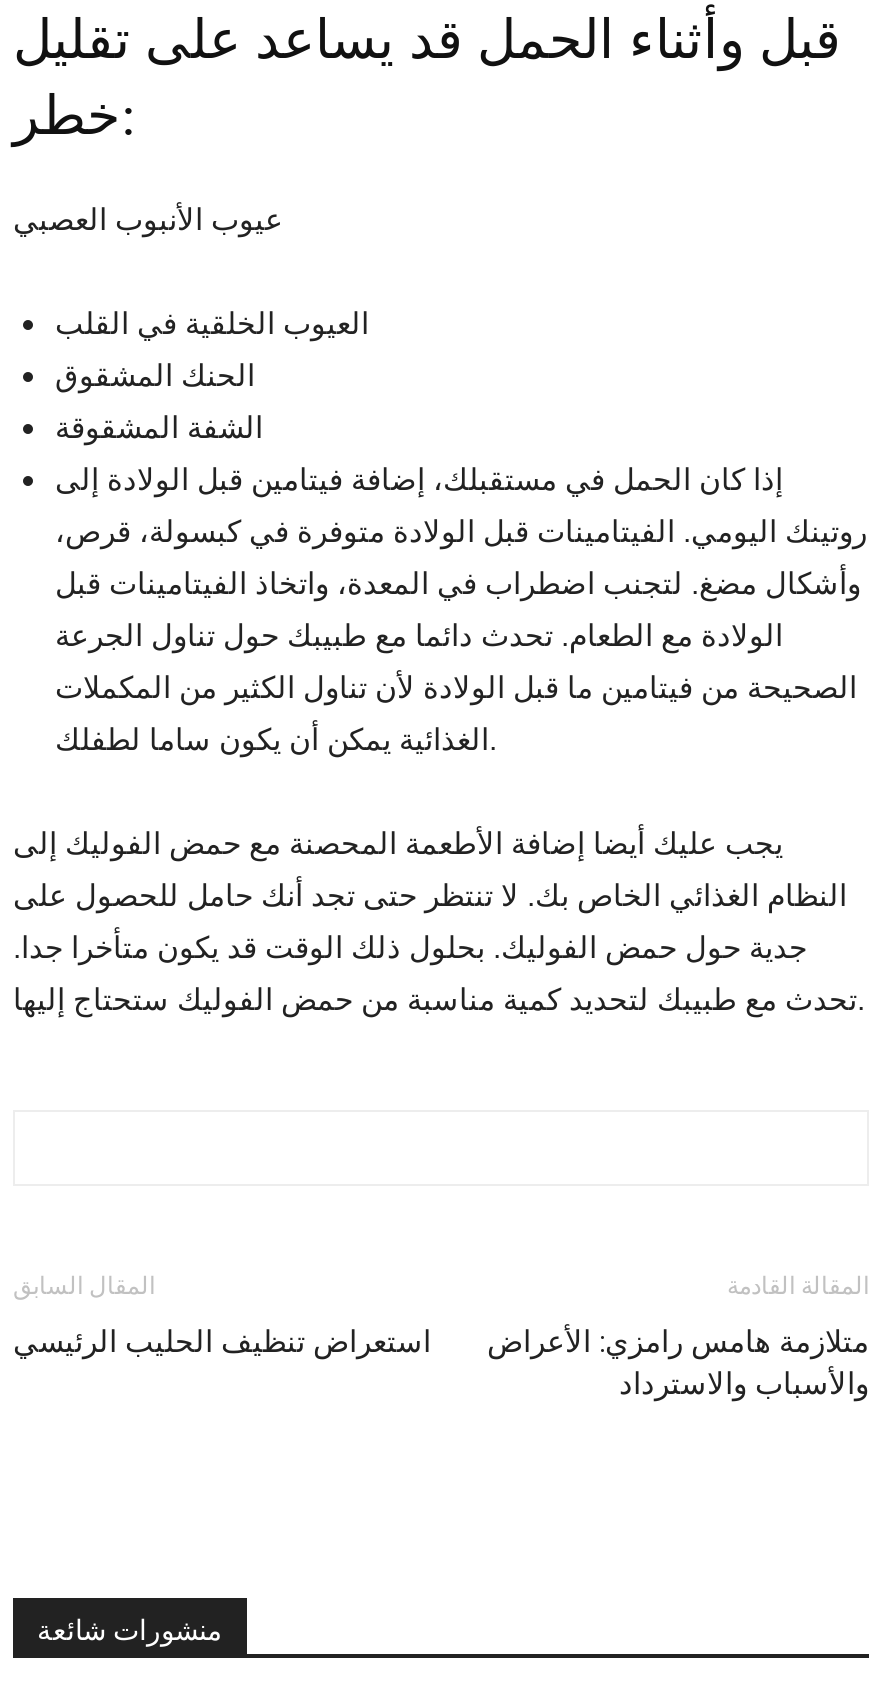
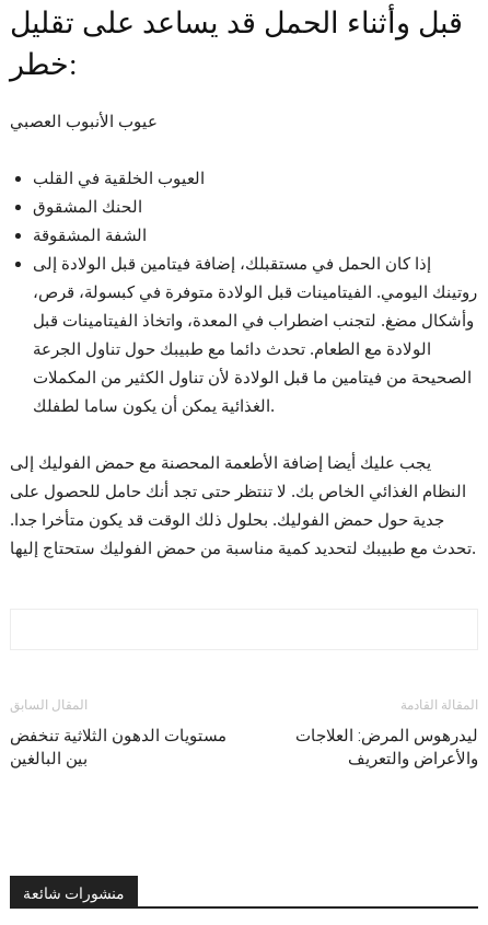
- استعراض تنظيف الحليب الرئيسي
+ مستويات الدهون الثلاثية تنخفض
+ بين البالغين

- متلازمة هامس رامزي: الأعراض
- والأسباب والاسترداد
+ ليدرهوس المرض: العلاجات
+ والأعراض والتعريف
